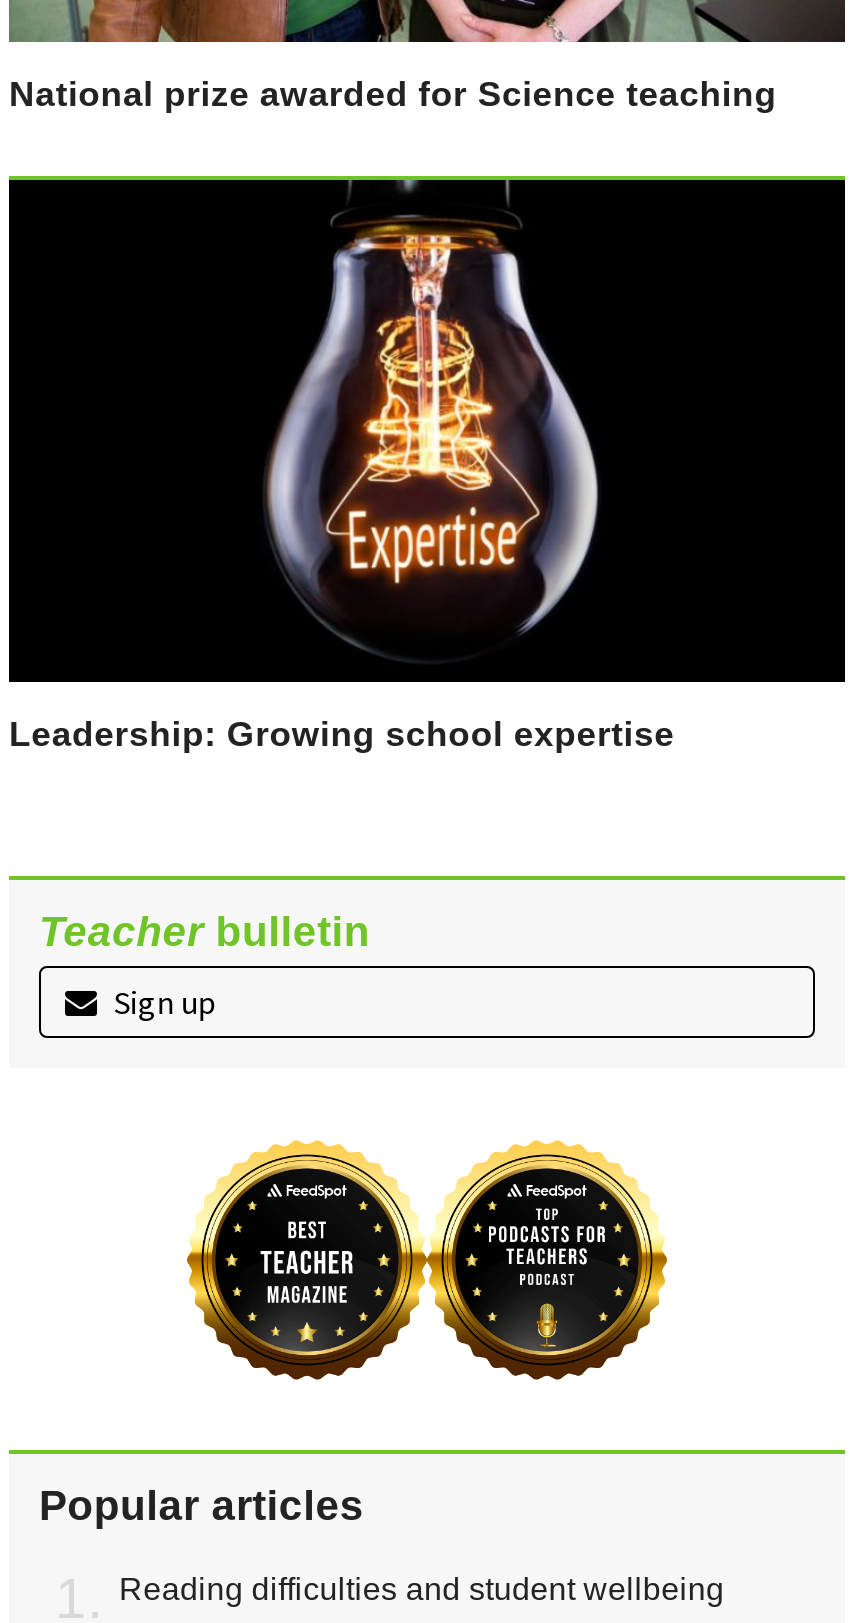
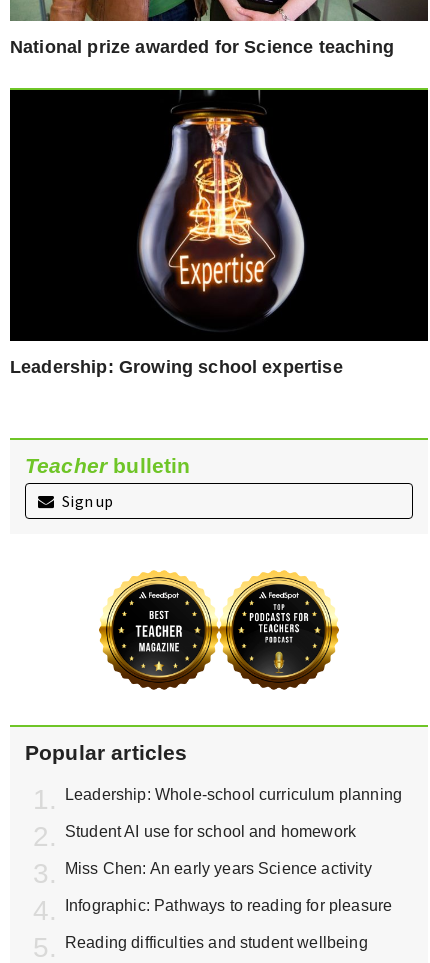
+ Leadership: Whole-school curriculum planning
+ Student AI use for school and homework
+ Miss Chen: An early years Science activity
+ Infographic: Pathways to reading for pleasure
